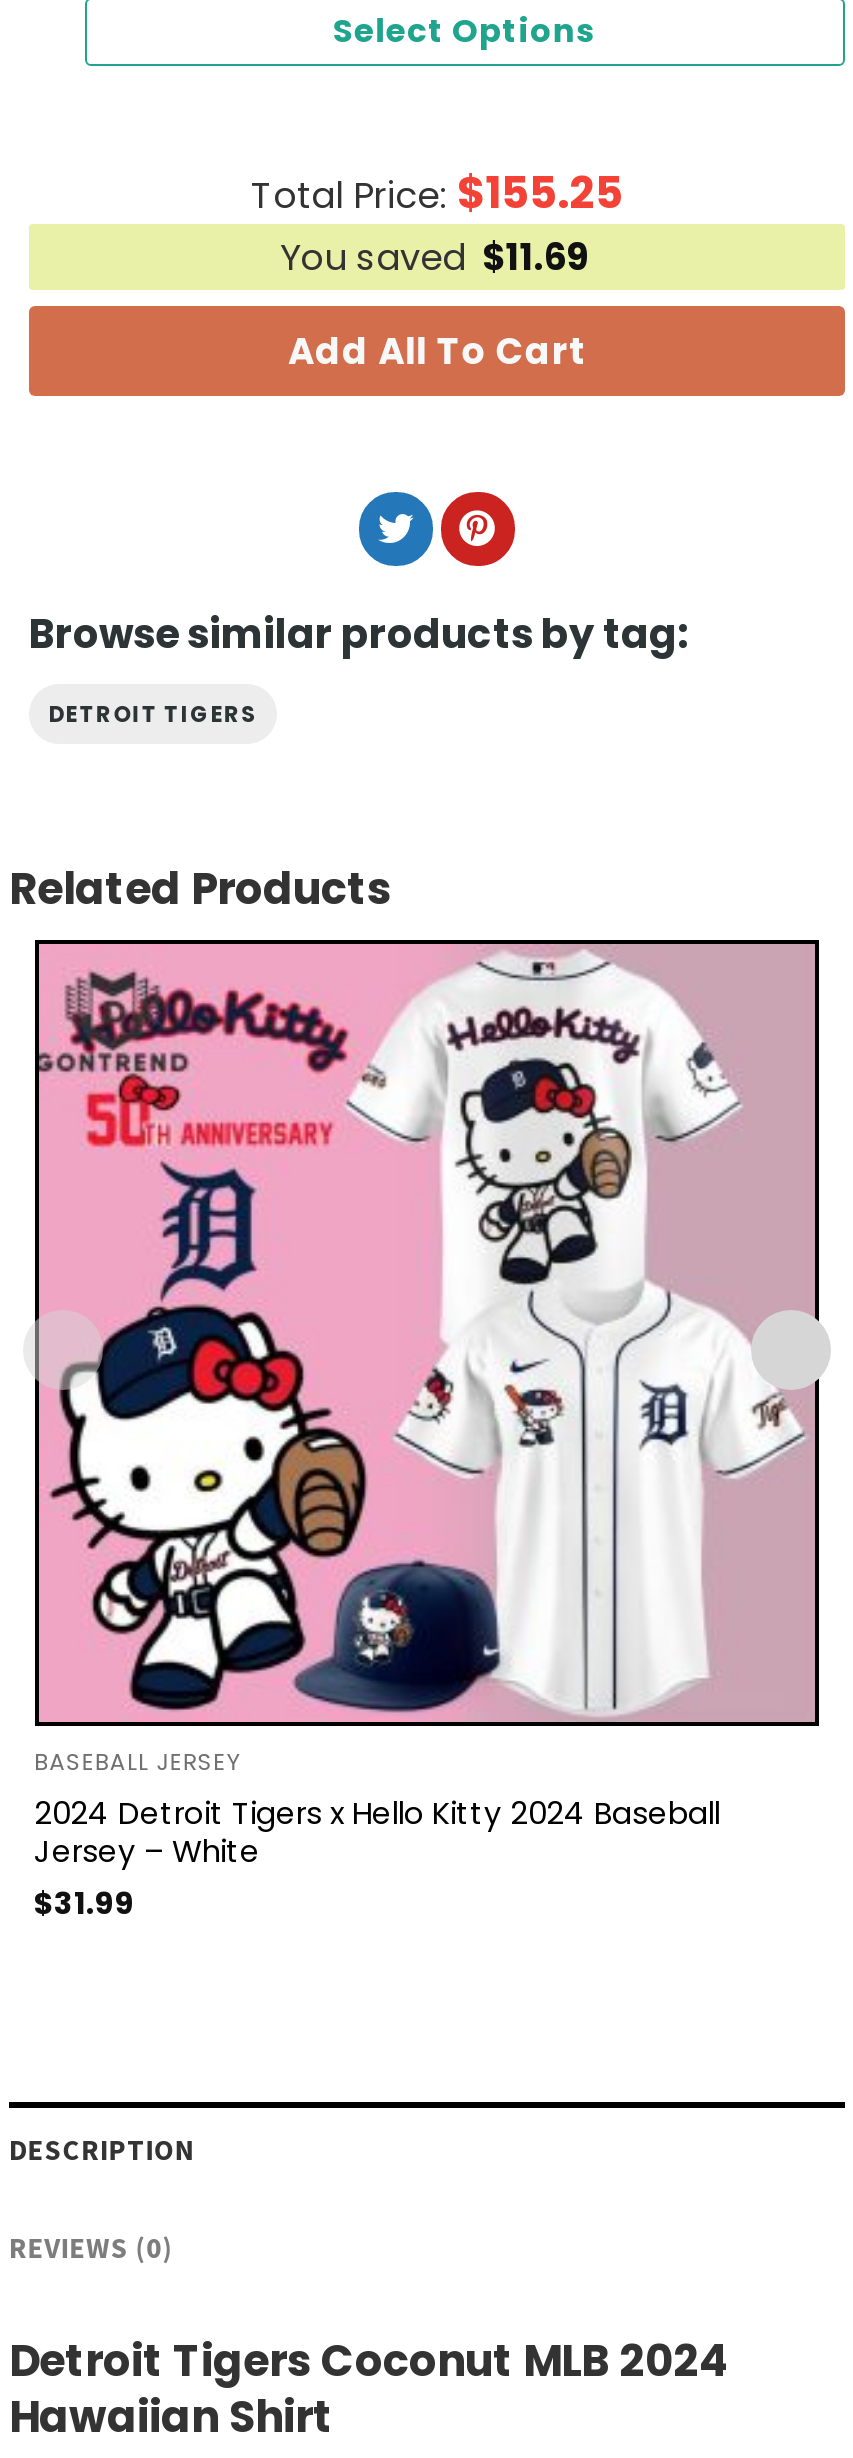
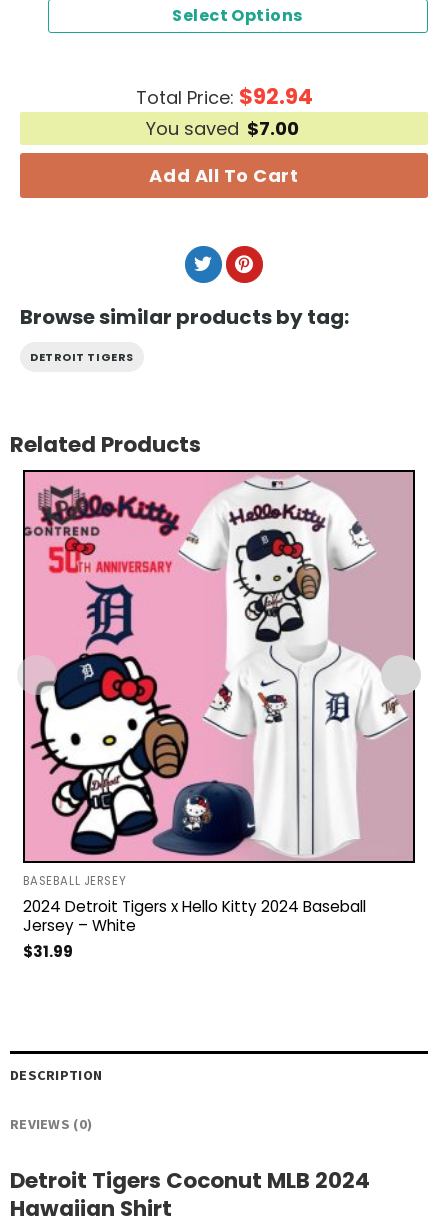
- Total Price: $155.25
+ Total Price: $92.94

- You saved $11.69
+ You saved $7.00
